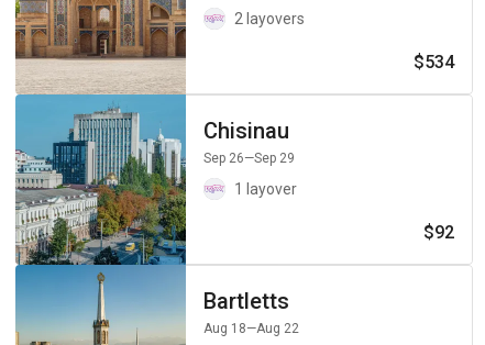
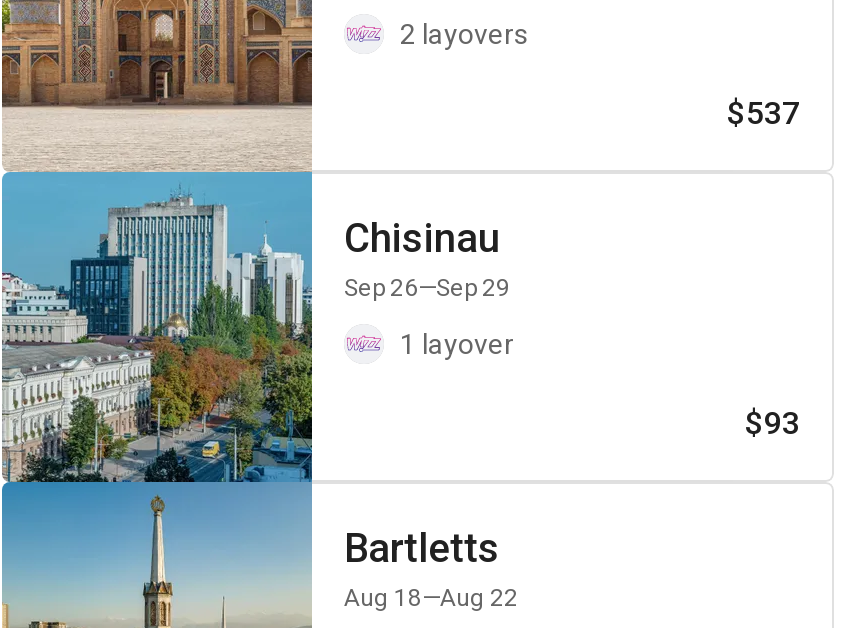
- $534
+ $537

- $92
+ $93
